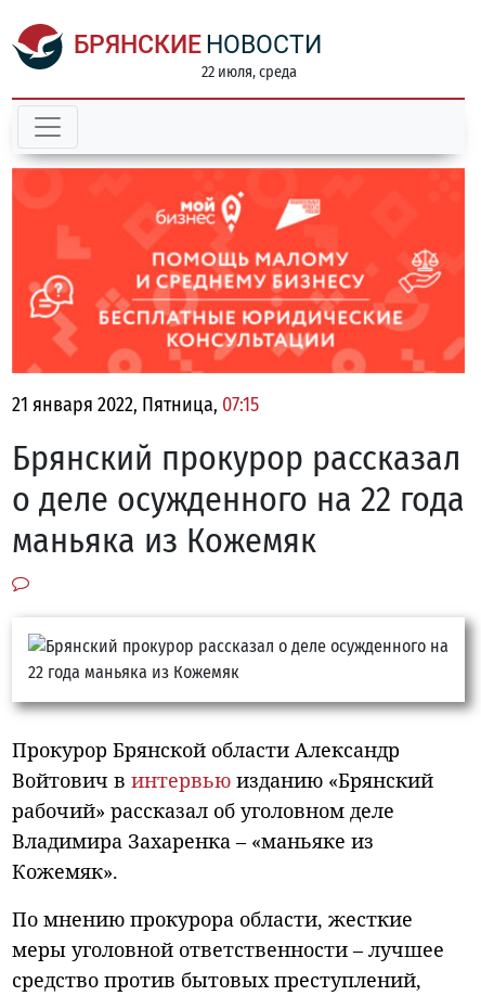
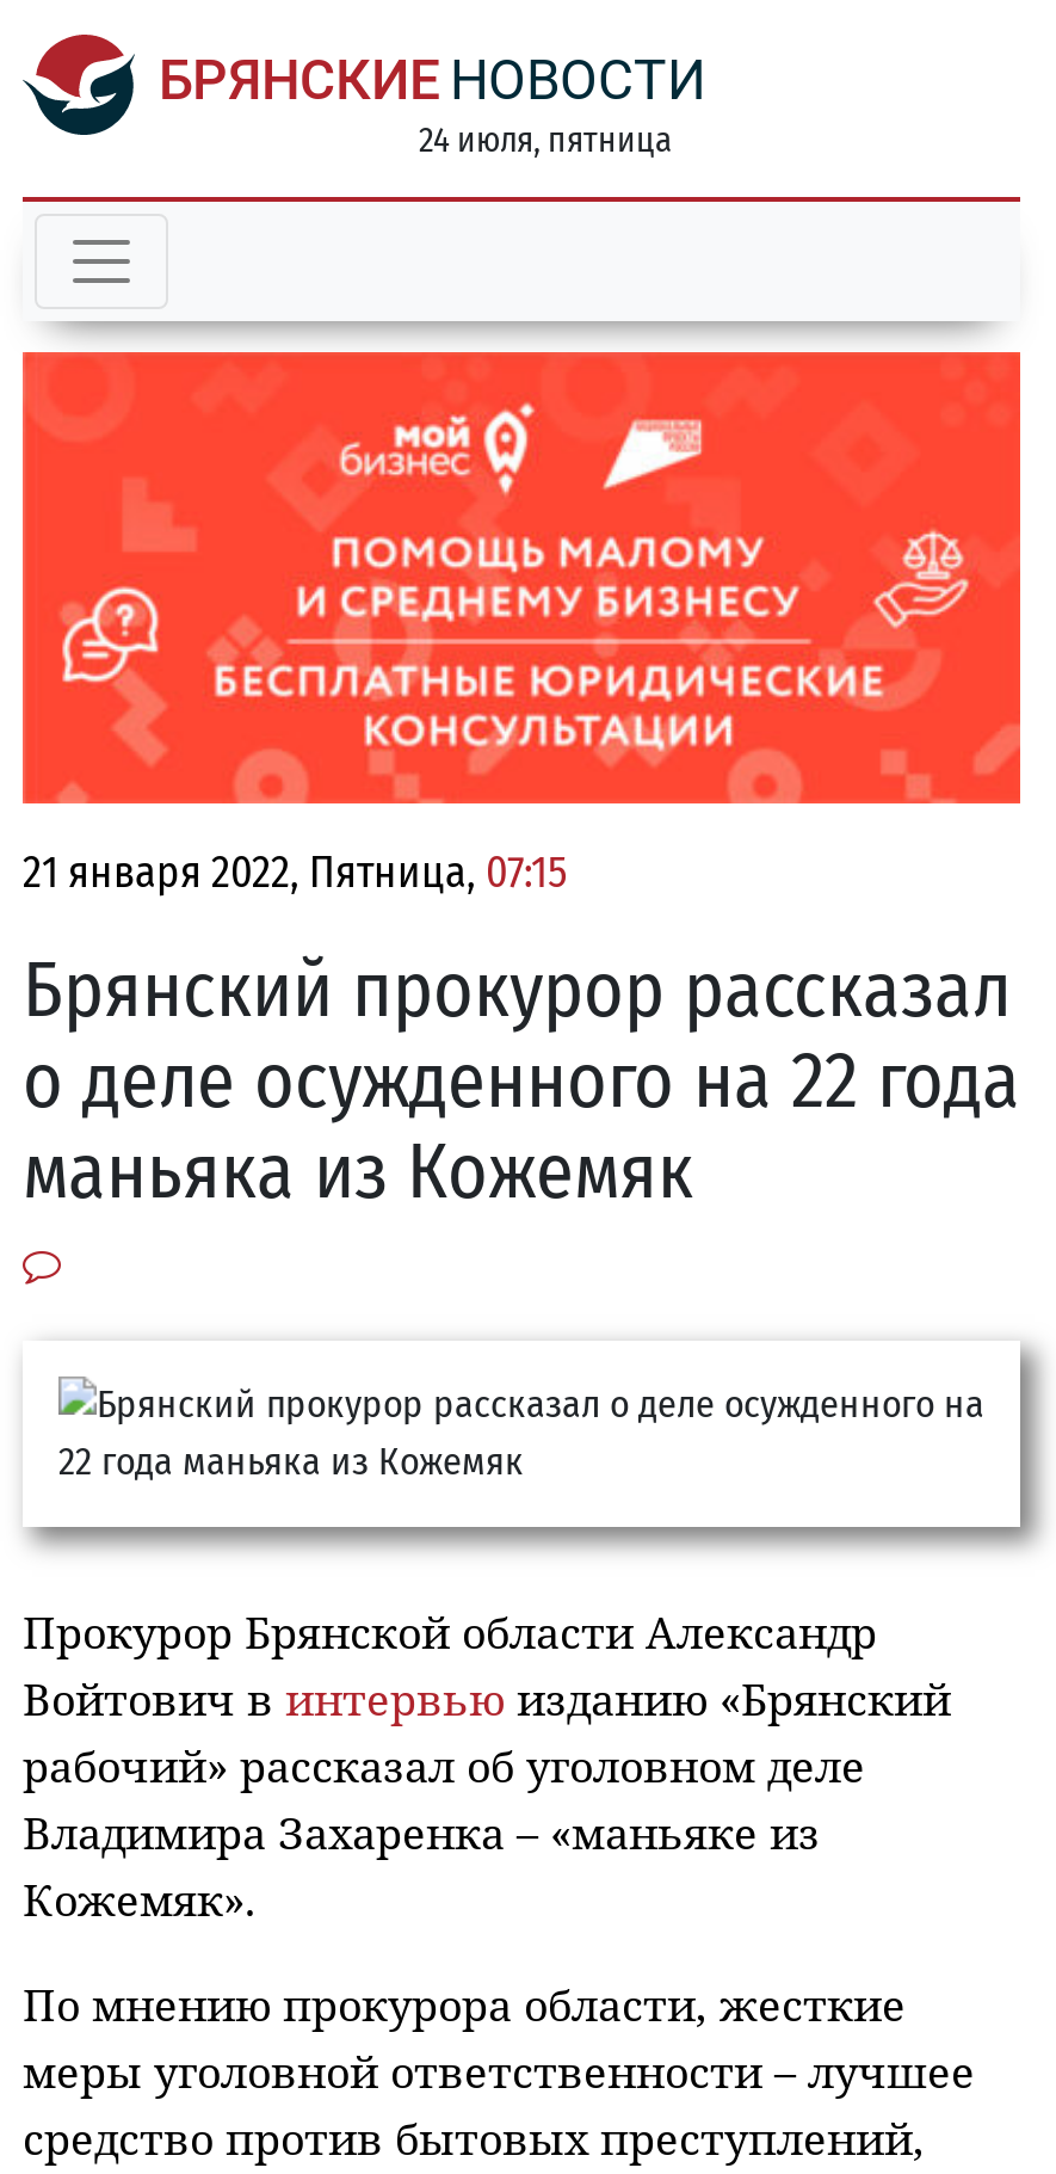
- 22 июля, среда
+ 24 июля, пятница
